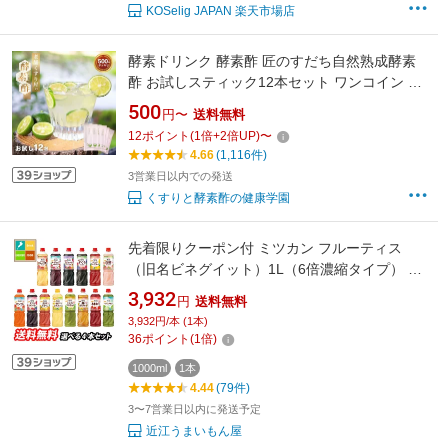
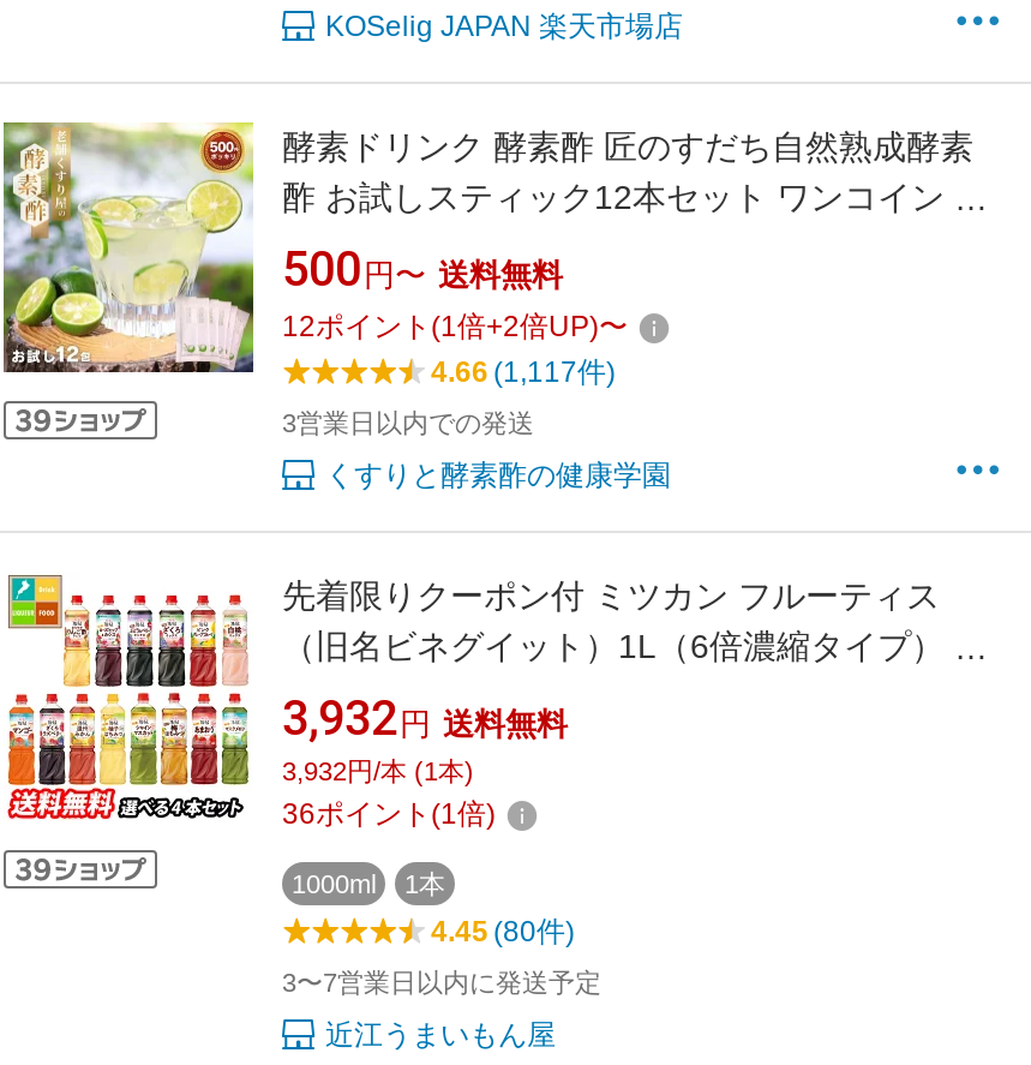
- 4.66 (1,116件)
+ 4.66 (1,117件)

- 4.44 (79件)
+ 4.45 (80件)
